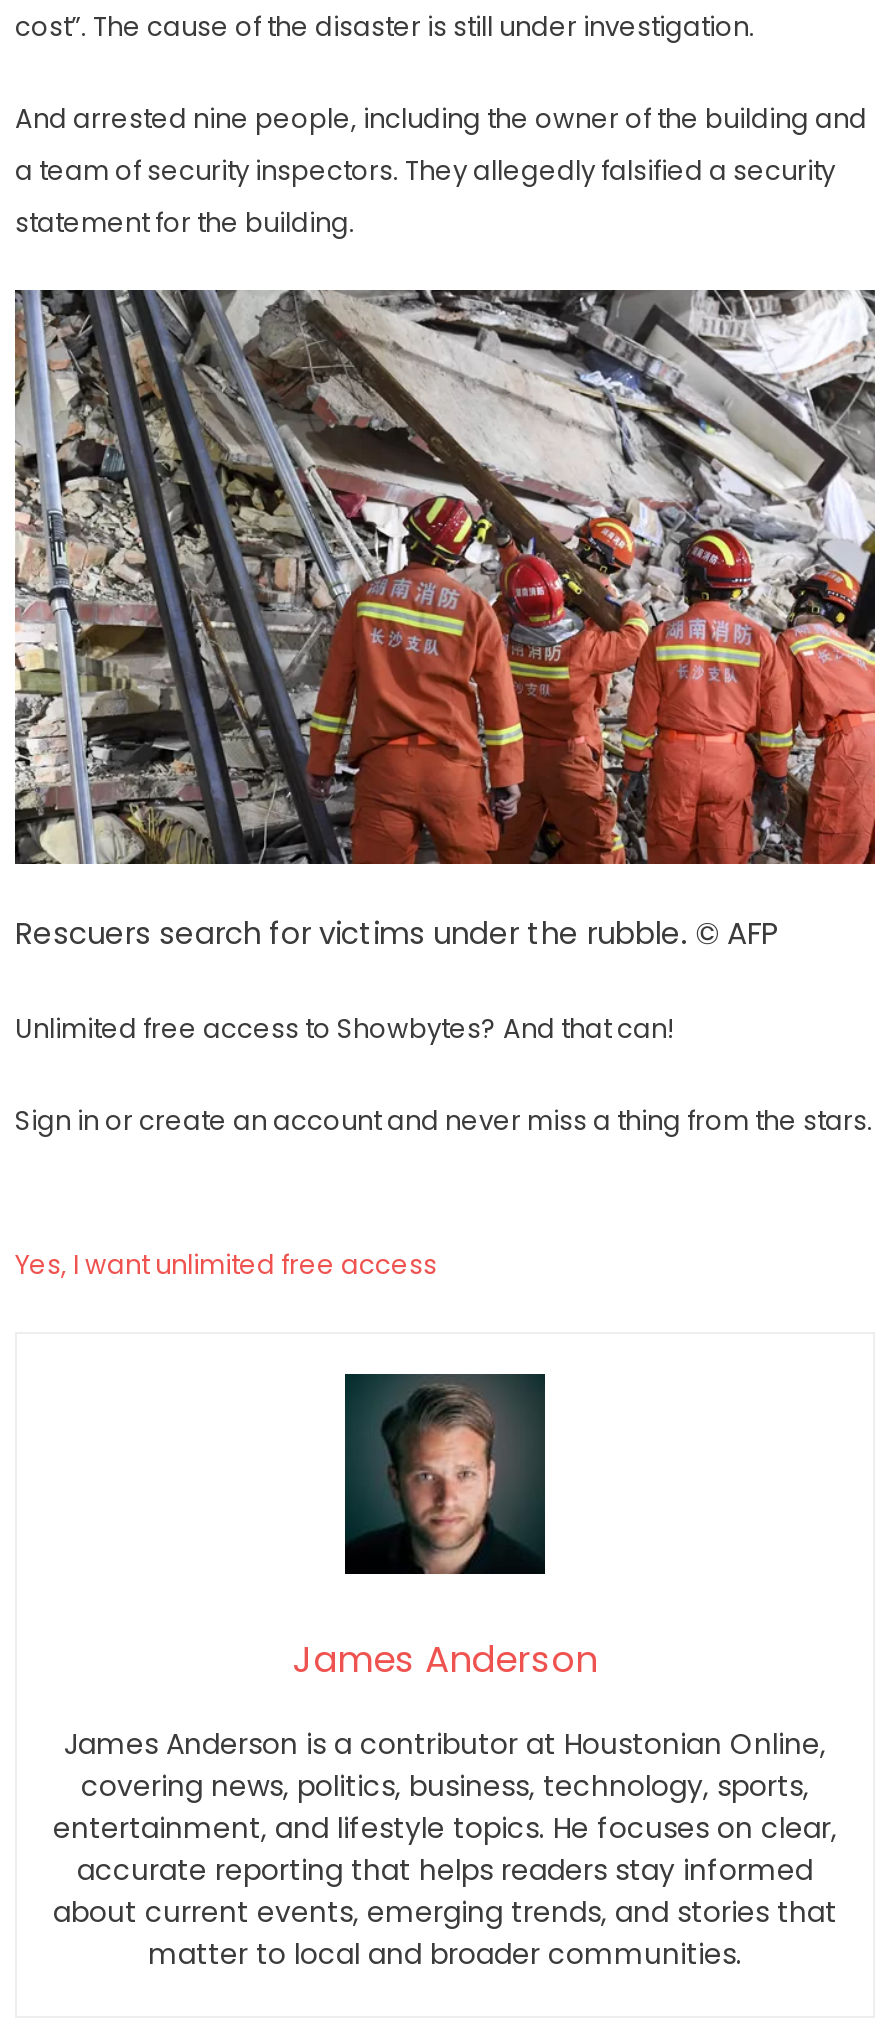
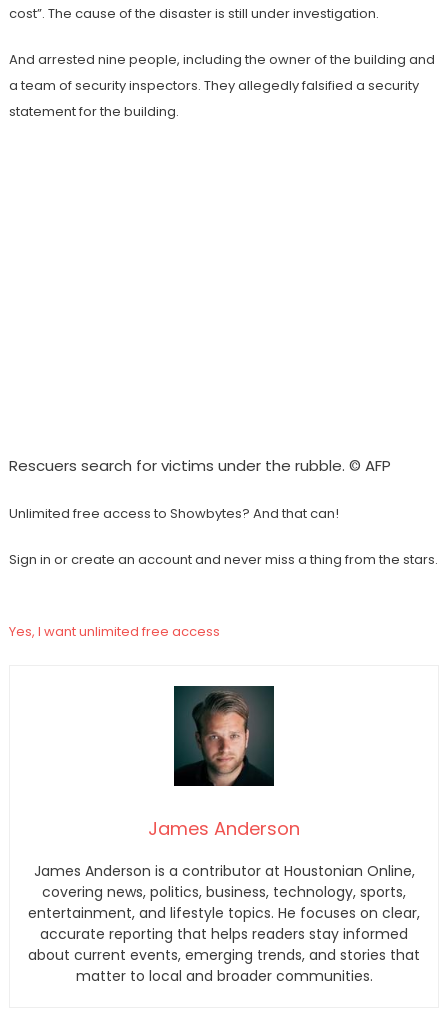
- [image]
